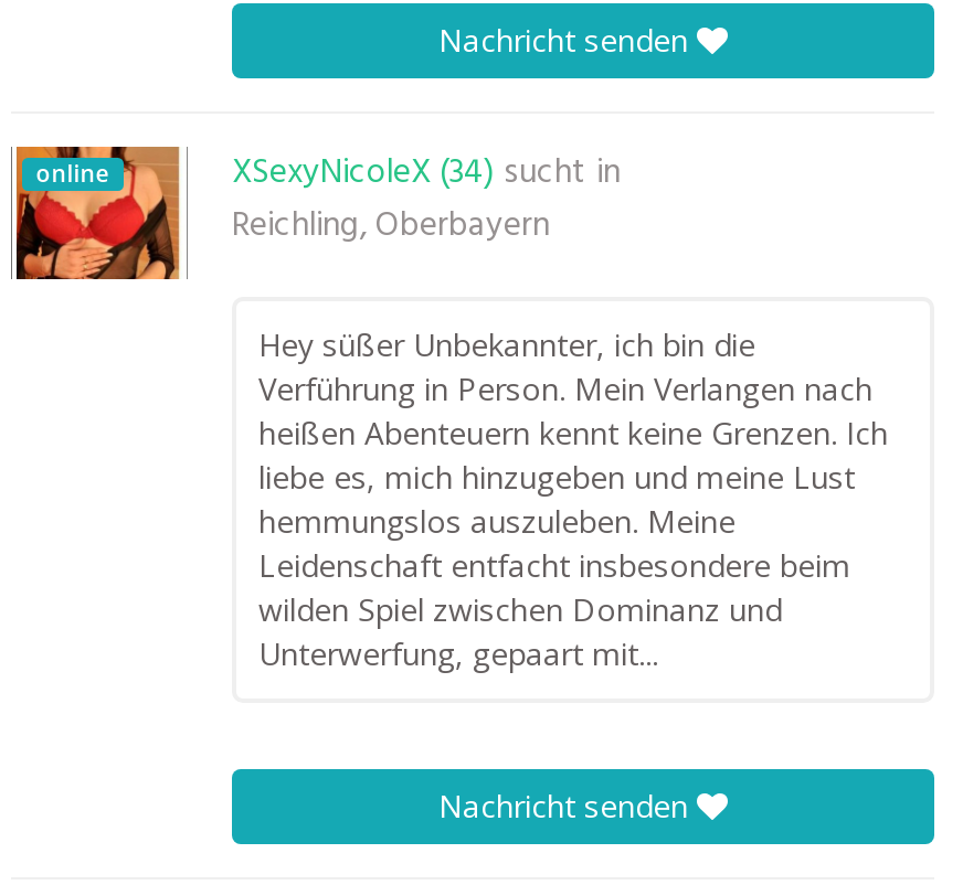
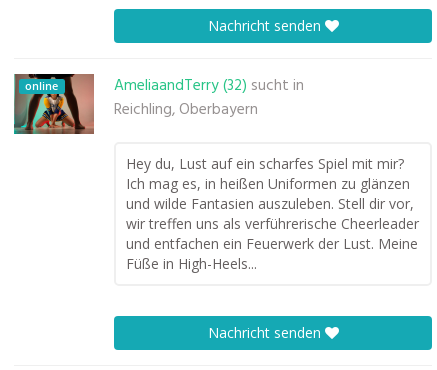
- [image]
- XSexyNicoleX (34) sucht in
+ [image]
+ AmeliaandTerry (32) sucht in

- Hey süßer Unbekannter, ich bin die
- Verführung in Person. Mein Verlangen nach
- heißen Abenteuern kennt keine Grenzen. Ich
- liebe es, mich hinzugeben und meine Lust
- hemmungslos auszuleben. Meine
- Leidenschaft entfacht insbesondere beim
- wilden Spiel zwischen Dominanz und
- Unterwerfung, gepaart mit...
+ Hey du, Lust auf ein scharfes Spiel mit mir?
+ Ich mag es, in heißen Uniformen zu glänzen
+ und wilde Fantasien auszuleben. Stell dir vor,
+ wir treffen uns als verführerische Cheerleader
+ und entfachen ein Feuerwerk der Lust. Meine
+ Füße in High-Heels...
